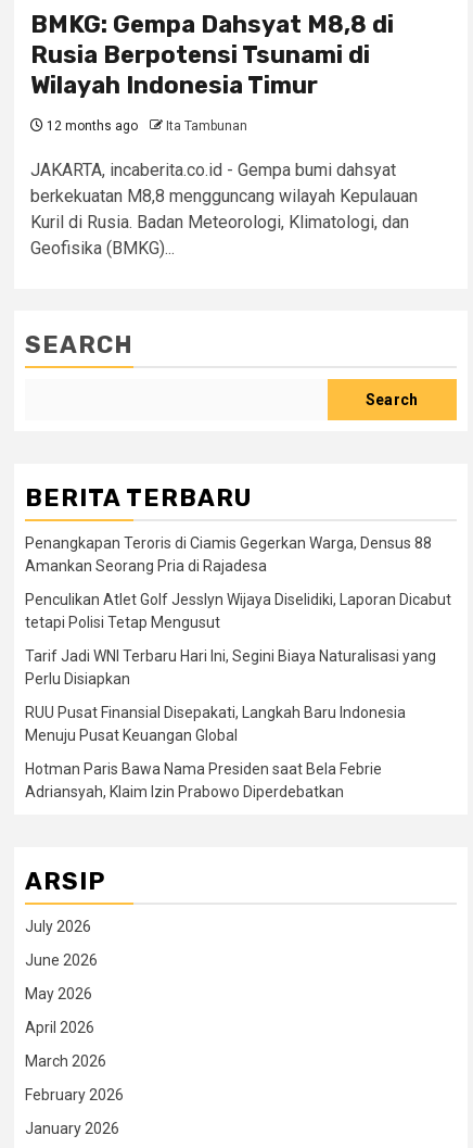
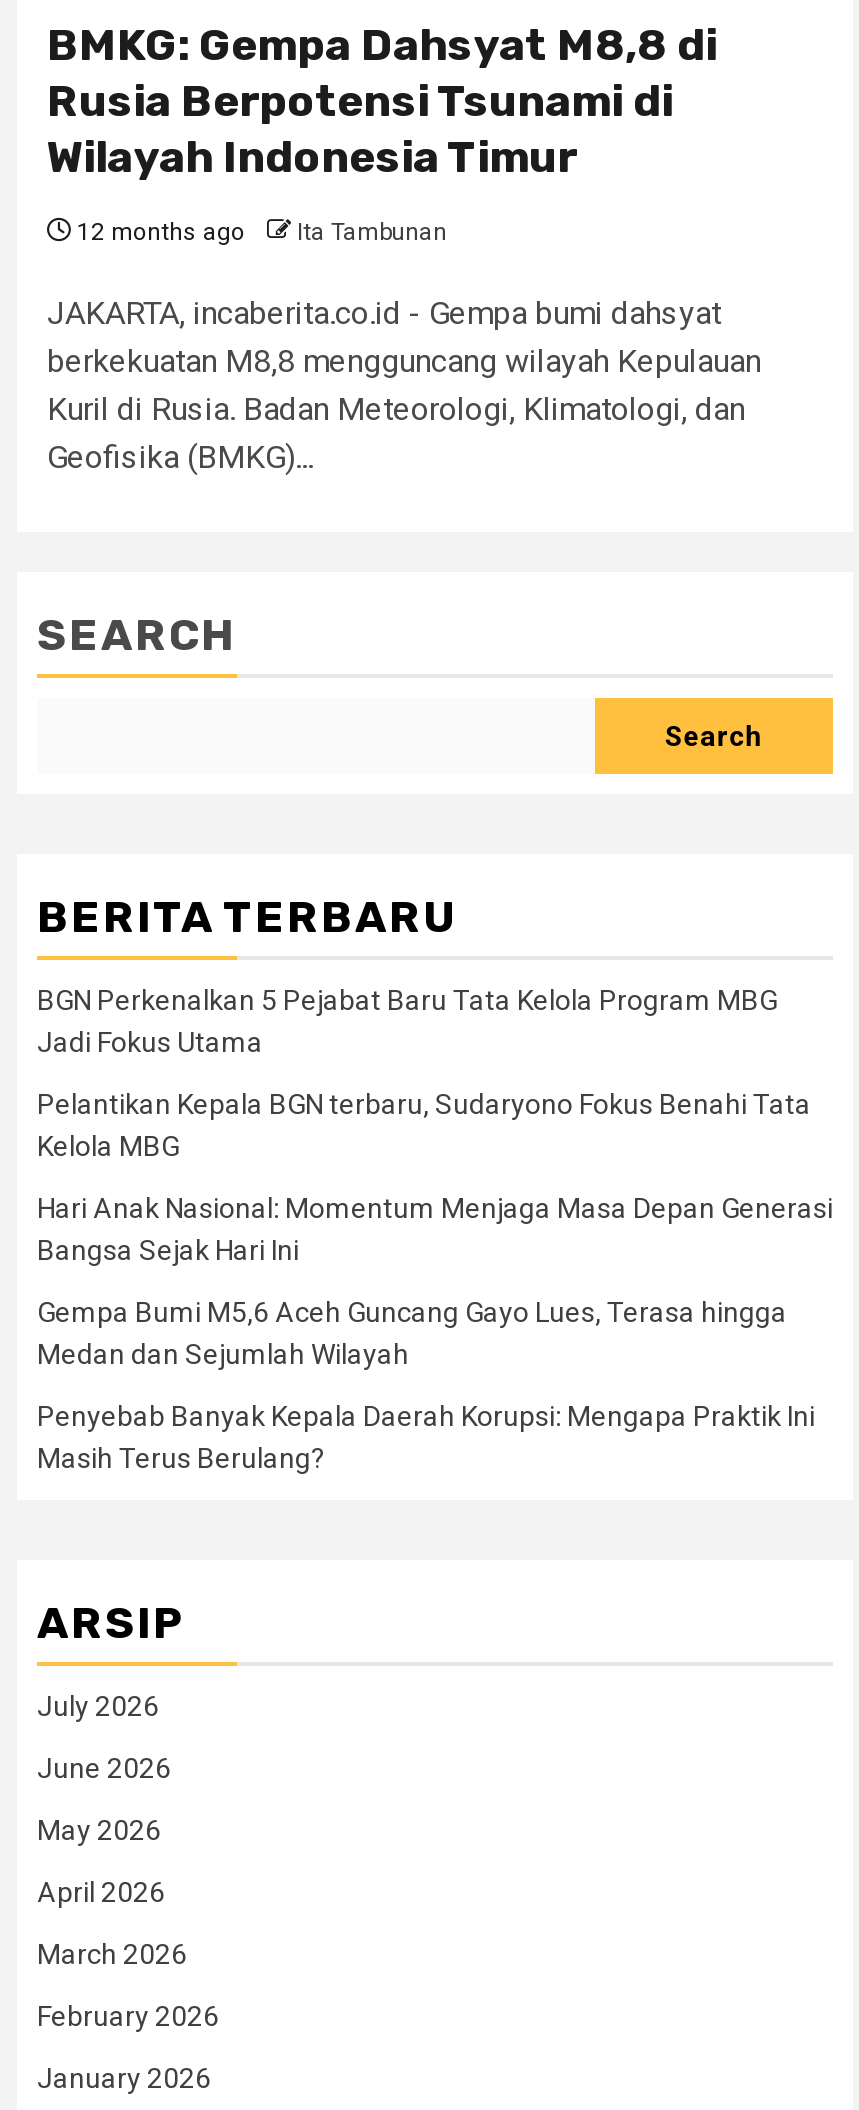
- Penangkapan Teroris di Ciamis Gegerkan Warga, Densus 88
- Amankan Seorang Pria di Rajadesa
+ BGN Perkenalkan 5 Pejabat Baru Tata Kelola Program MBG
+ Jadi Fokus Utama

- Penculikan Atlet Golf Jesslyn Wijaya Diselidiki, Laporan Dicabut
- tetapi Polisi Tetap Mengusut
+ Pelantikan Kepala BGN terbaru, Sudaryono Fokus Benahi Tata
+ Kelola MBG

- Tarif Jadi WNI Terbaru Hari Ini, Segini Biaya Naturalisasi yang
- Perlu Disiapkan
+ Hari Anak Nasional: Momentum Menjaga Masa Depan Generasi
+ Bangsa Sejak Hari Ini

- RUU Pusat Finansial Disepakati, Langkah Baru Indonesia
- Menuju Pusat Keuangan Global
+ Gempa Bumi M5,6 Aceh Guncang Gayo Lues, Terasa hingga
+ Medan dan Sejumlah Wilayah

- Hotman Paris Bawa Nama Presiden saat Bela Febrie
- Adriansyah, Klaim Izin Prabowo Diperdebatkan
+ Penyebab Banyak Kepala Daerah Korupsi: Mengapa Praktik Ini
+ Masih Terus Berulang?
